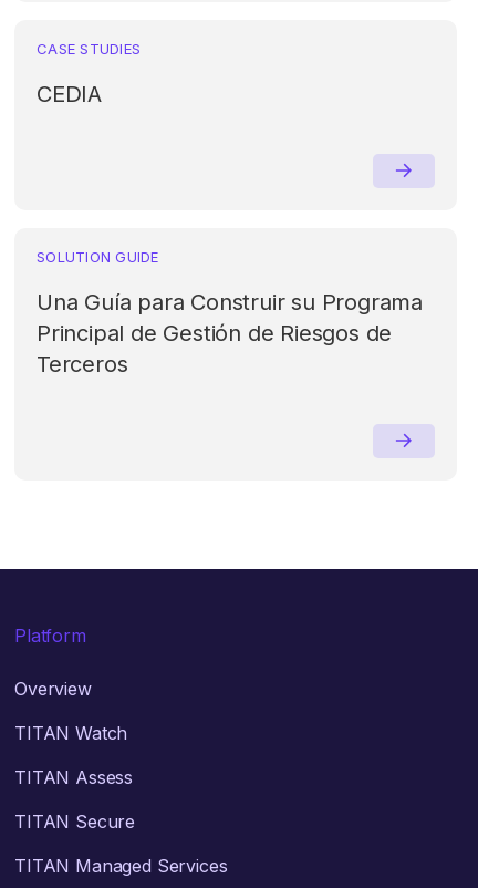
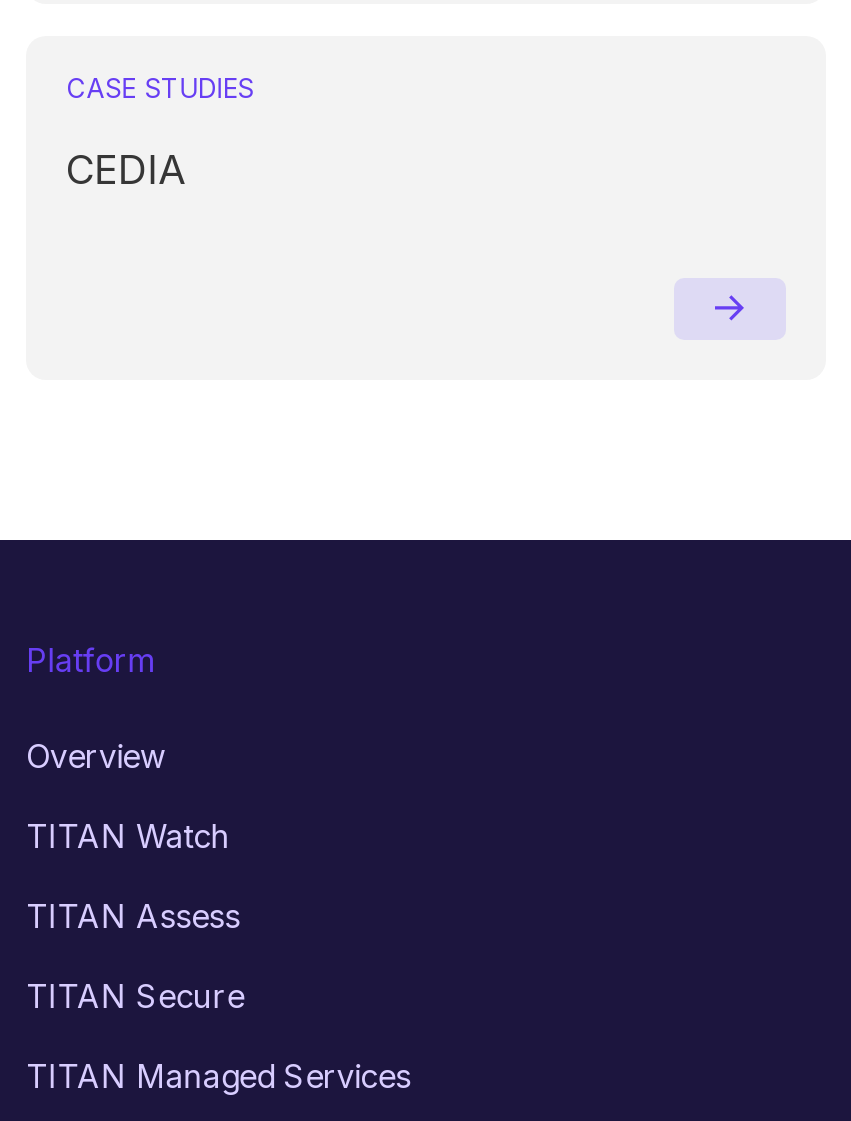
- SOLUTION GUIDE
- Una Guía para Construir su Programa
- Principal de Gestión de Riesgos de
- Terceros
